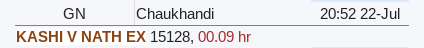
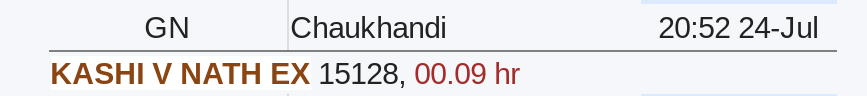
- 20:52 22-Jul
+ 20:52 24-Jul
